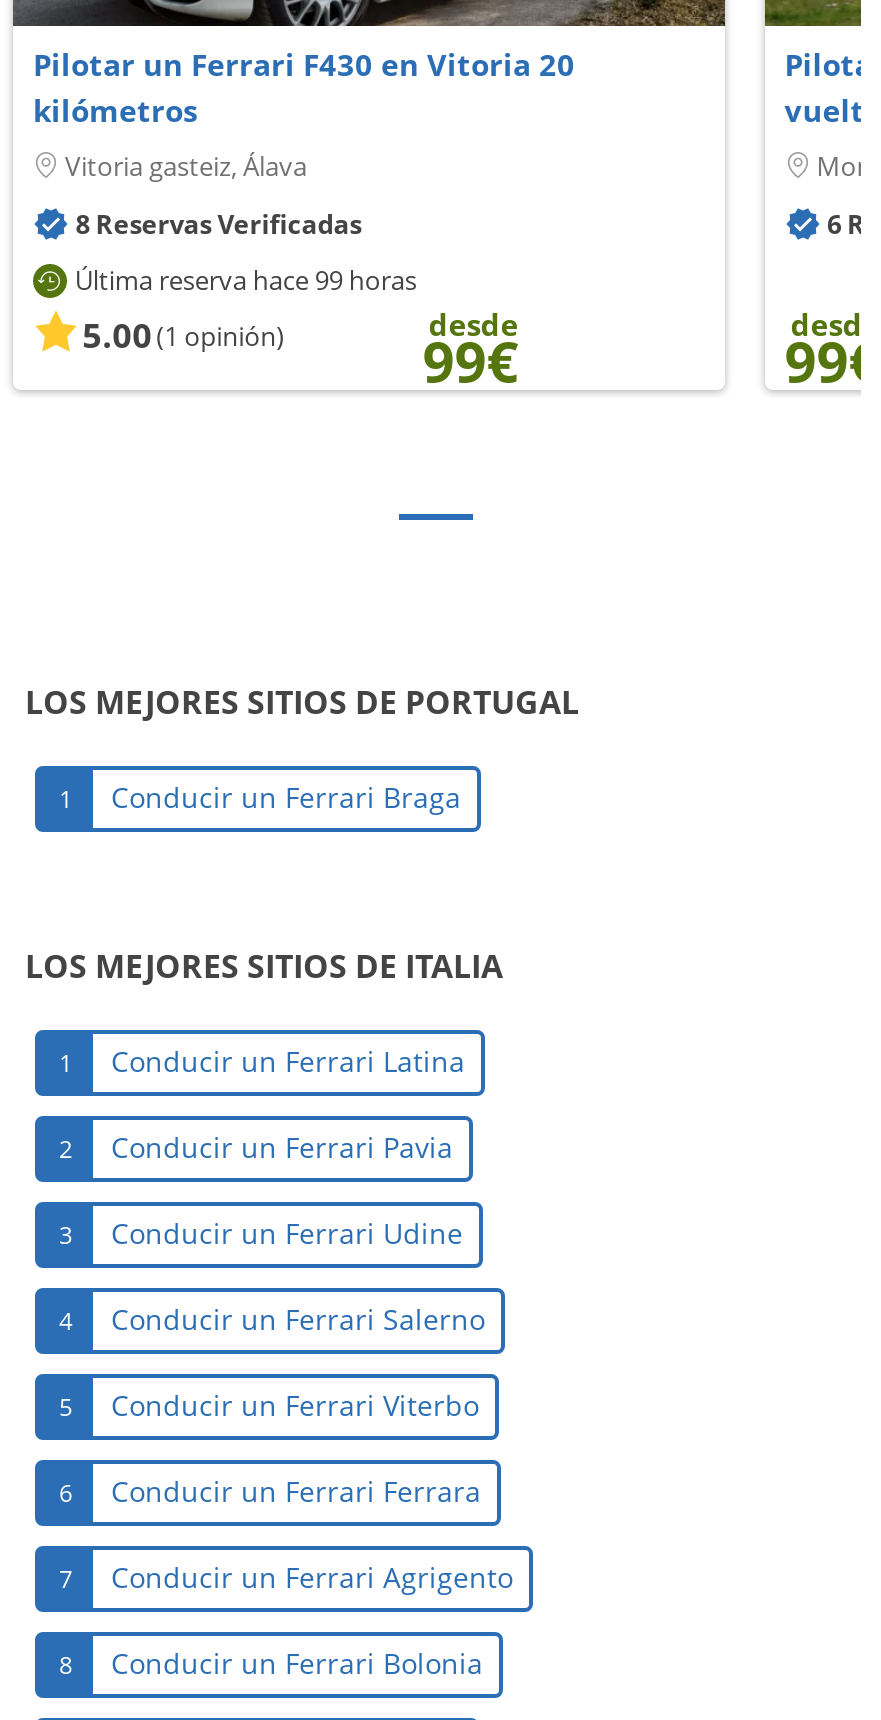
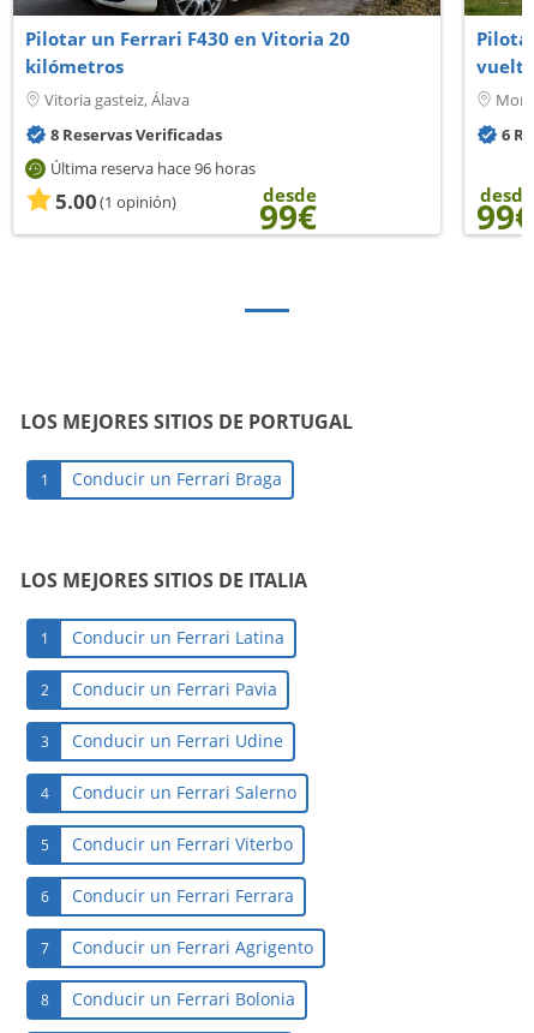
- Última reserva hace 99 horas
+ Última reserva hace 96 horas
